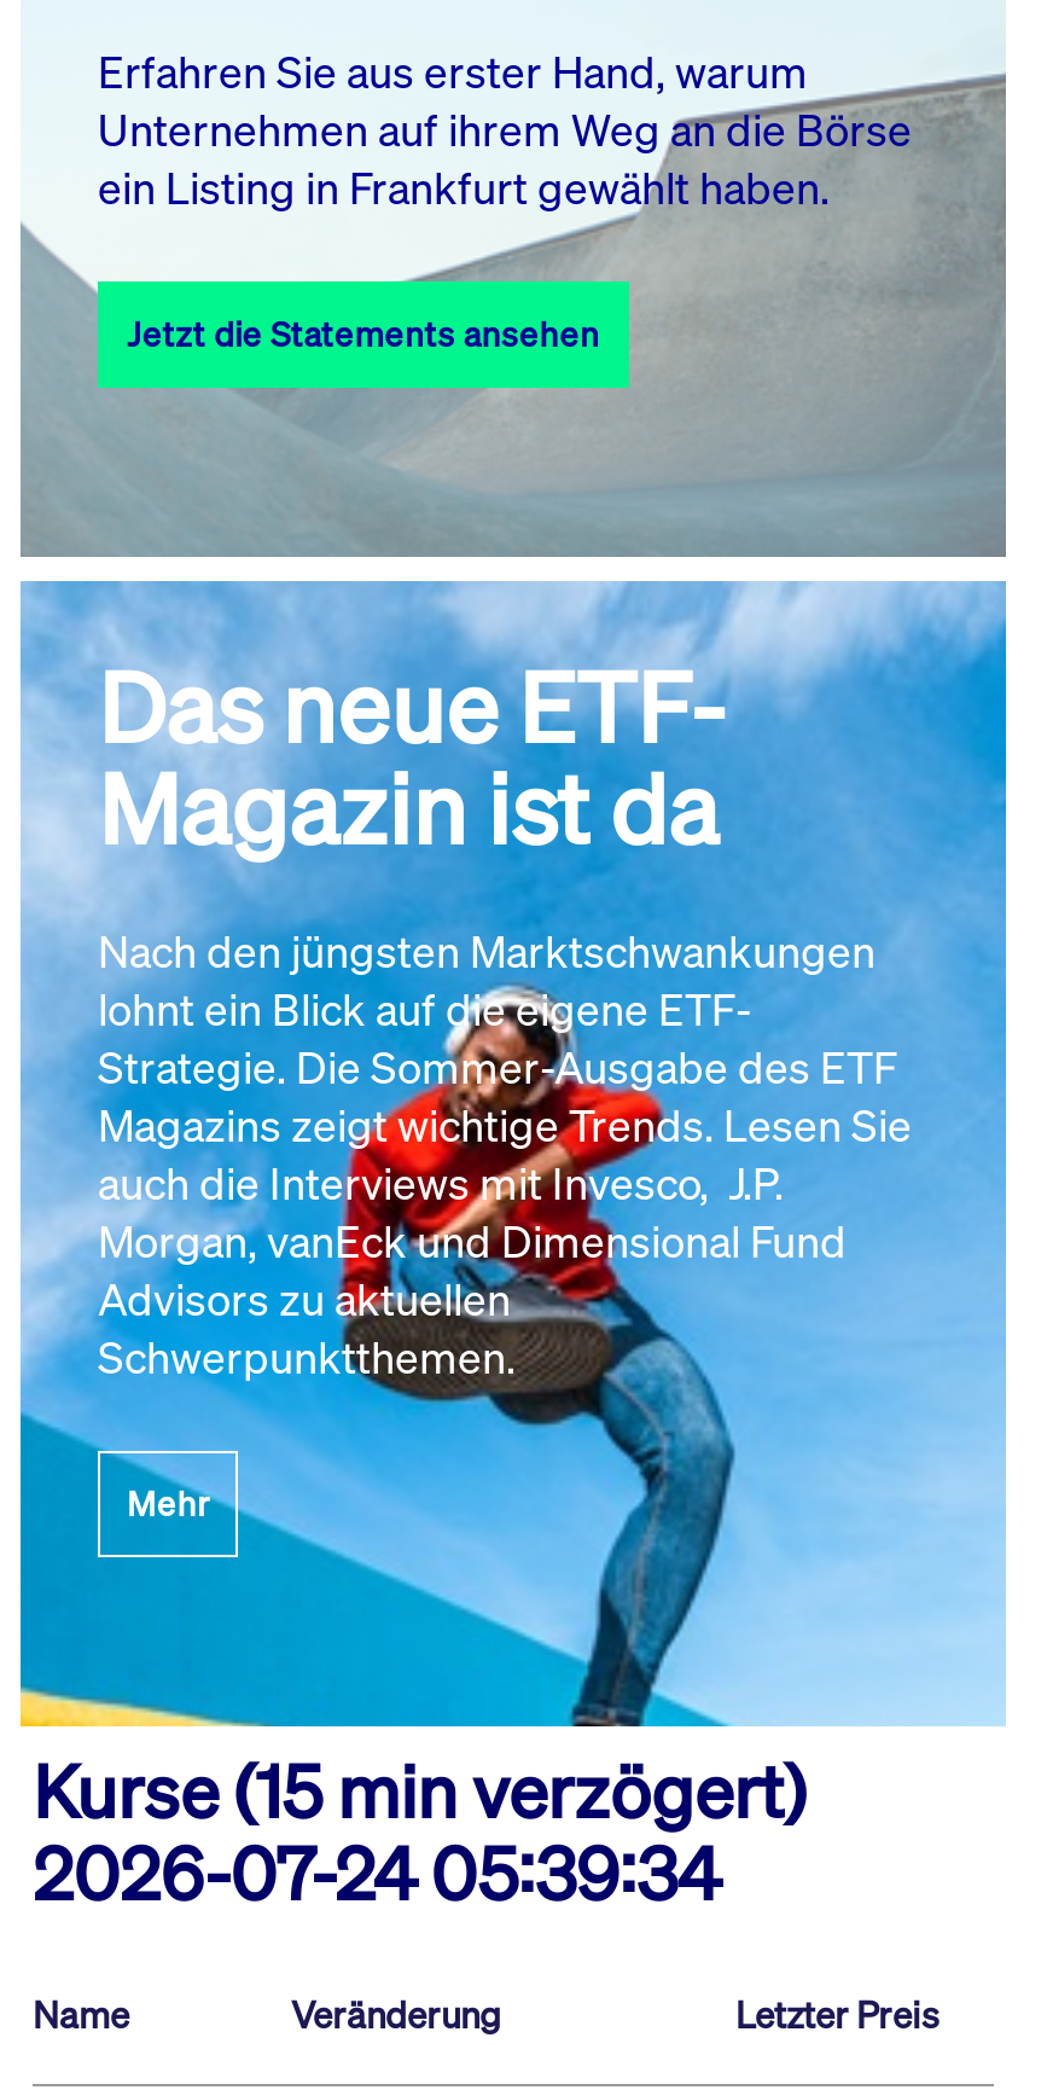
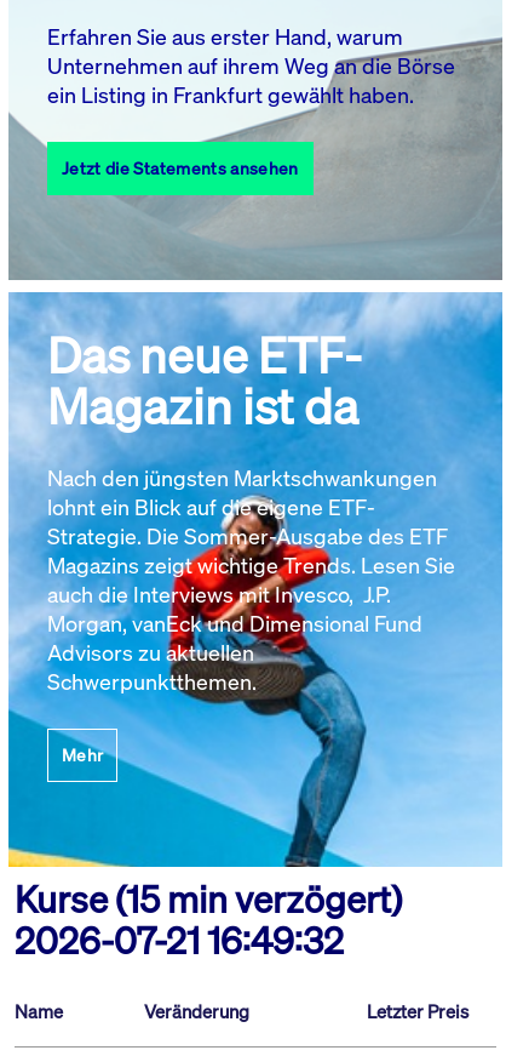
- 2026-07-24 05:39:34
+ 2026-07-21 16:49:32
